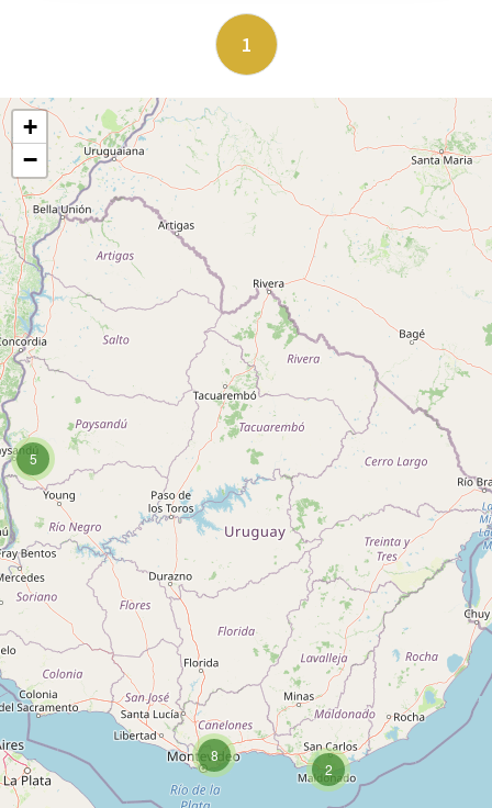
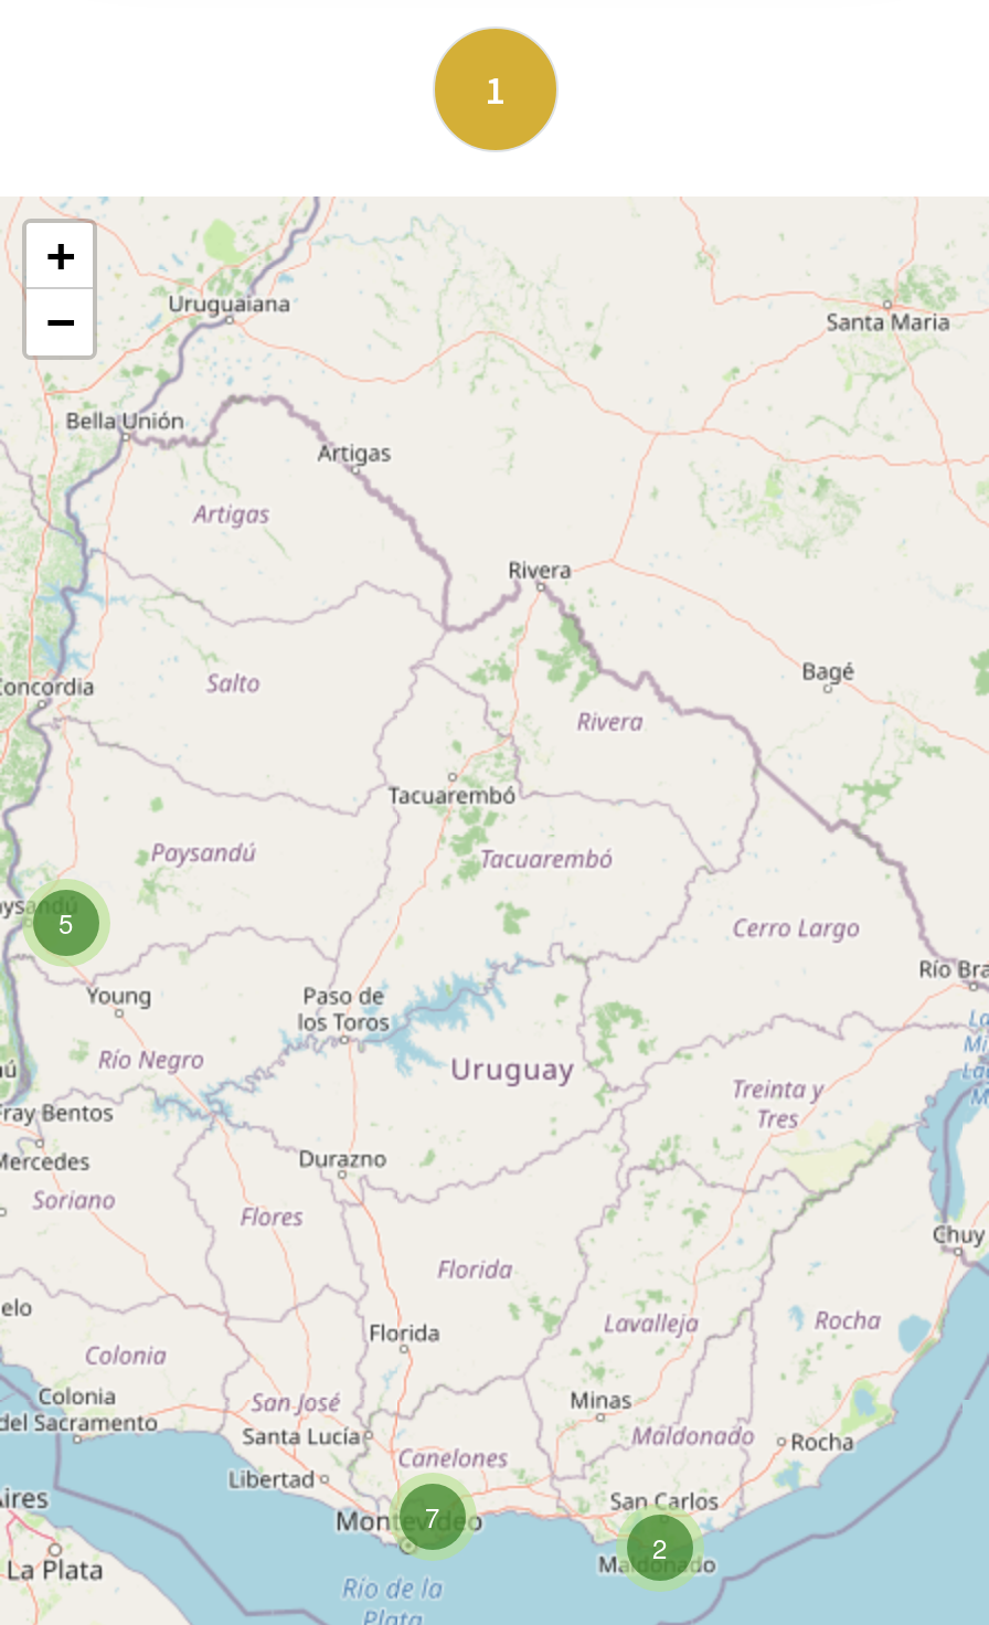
- 8
+ 7
